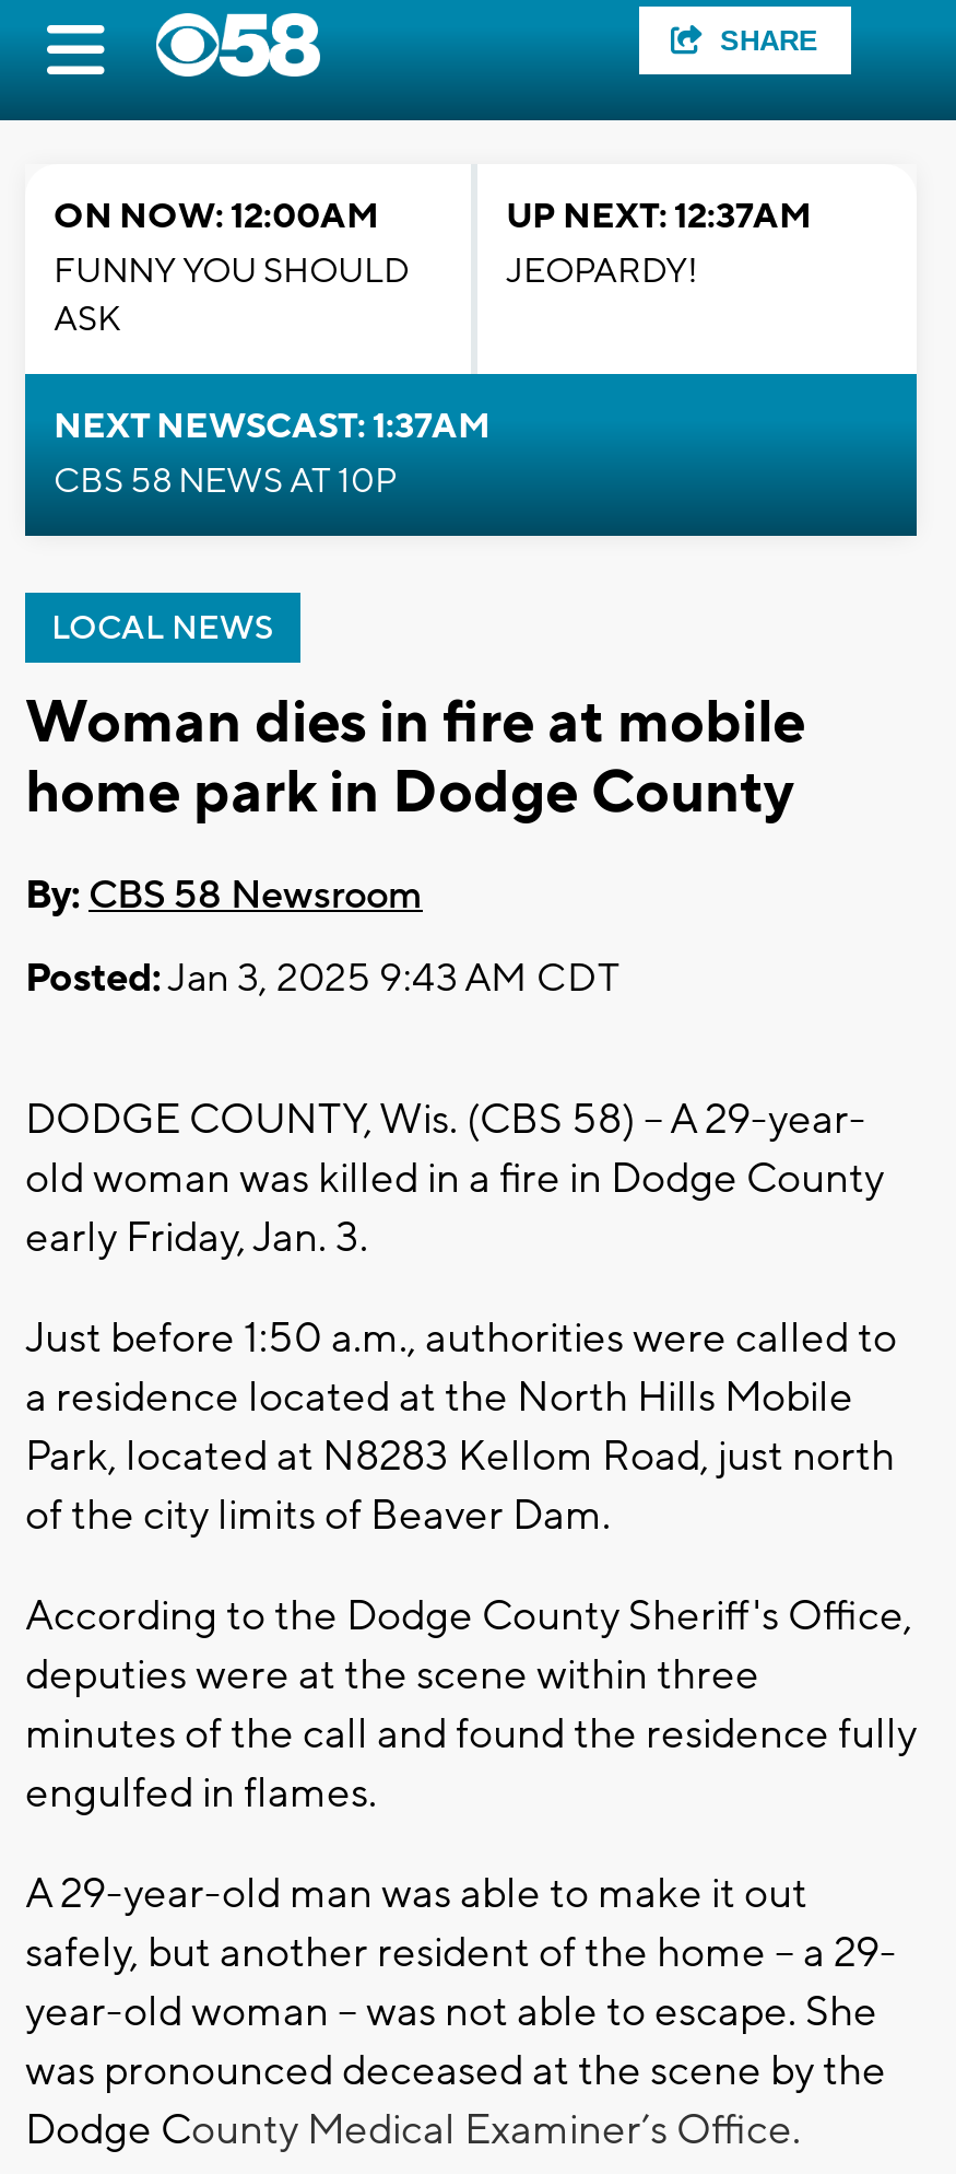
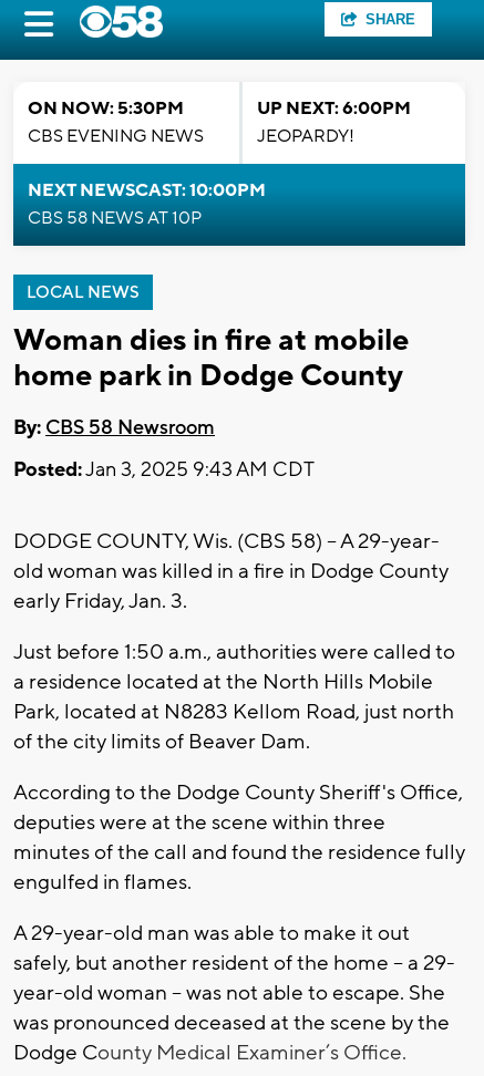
- ON NOW: 12:00AM
- FUNNY YOU SHOULD
- ASK
+ ON NOW: 5:30PM
+ CBS EVENING NEWS

- UP NEXT: 12:37AM
+ UP NEXT: 6:00PM

- NEXT NEWSCAST: 1:37AM
+ NEXT NEWSCAST: 10:00PM
